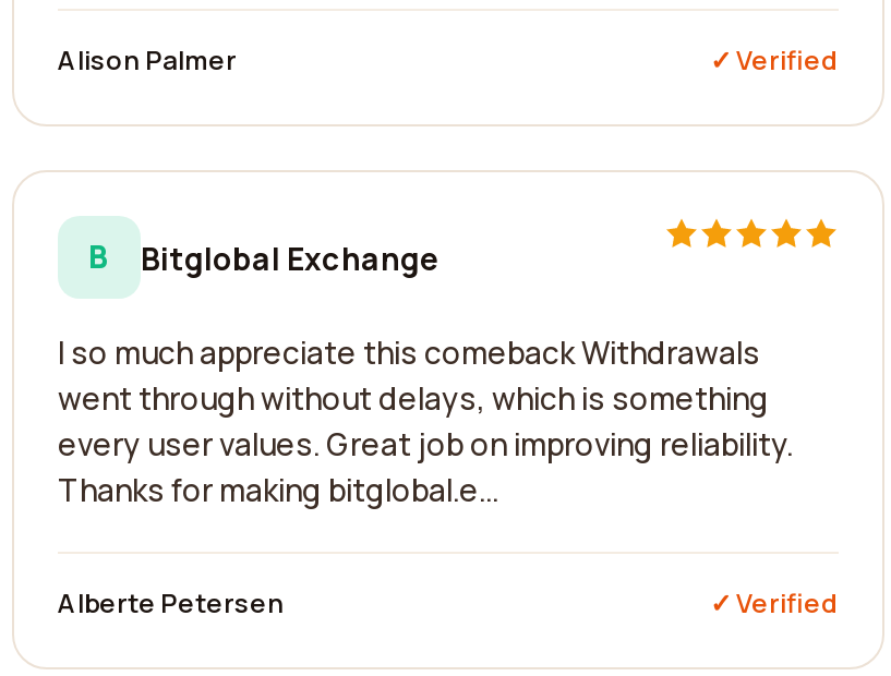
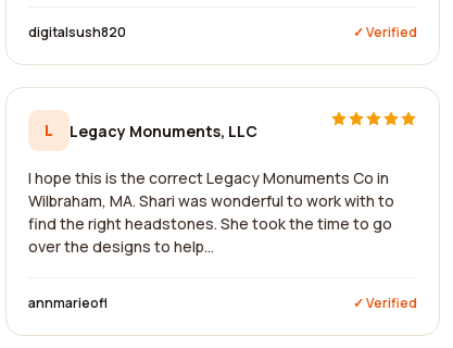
- Alison Palmer
+ digitalsush820

- B
- Bitglobal Exchange
+ L
+ Legacy Monuments, LLC

- I so much appreciate this comeback Withdrawals
- went through without delays, which is something
- every user values. Great job on improving reliability.
- Thanks for making bitglobal.e...
+ I hope this is the correct Legacy Monuments Co in
+ Wilbraham, MA. Shari was wonderful to work with to
+ find the right headstones. She took the time to go
+ over the designs to help...

- Alberte Petersen
+ annmarieofl
